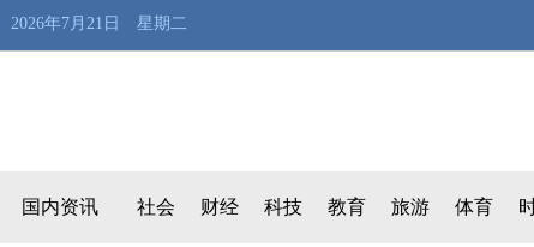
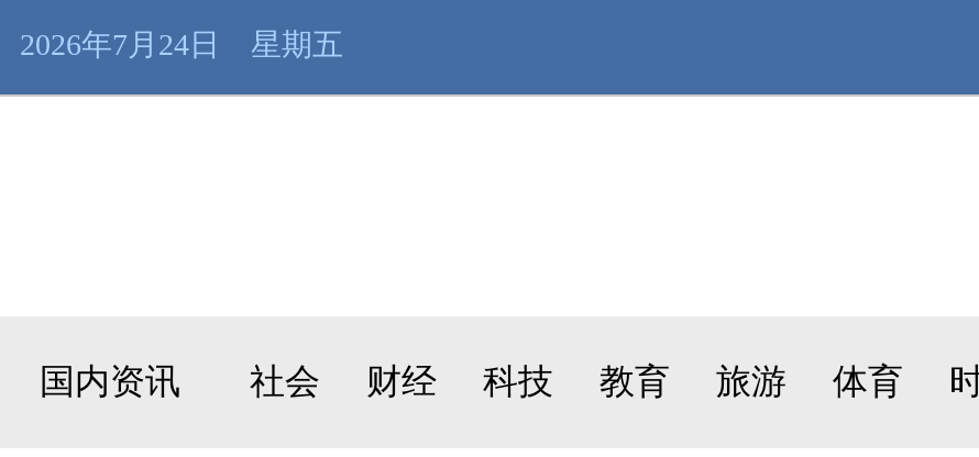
- 2026年7月21日 星期二
+ 2026年7月24日 星期五
